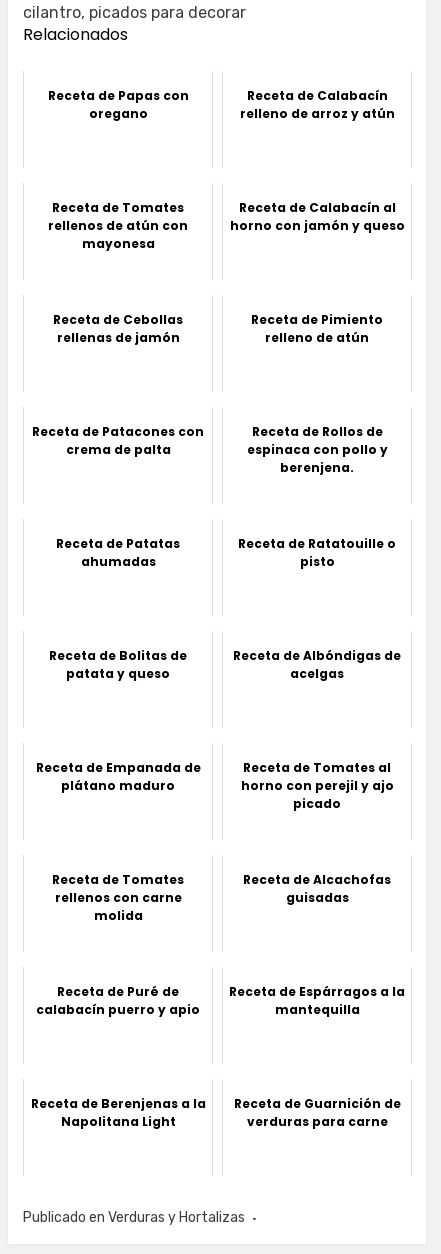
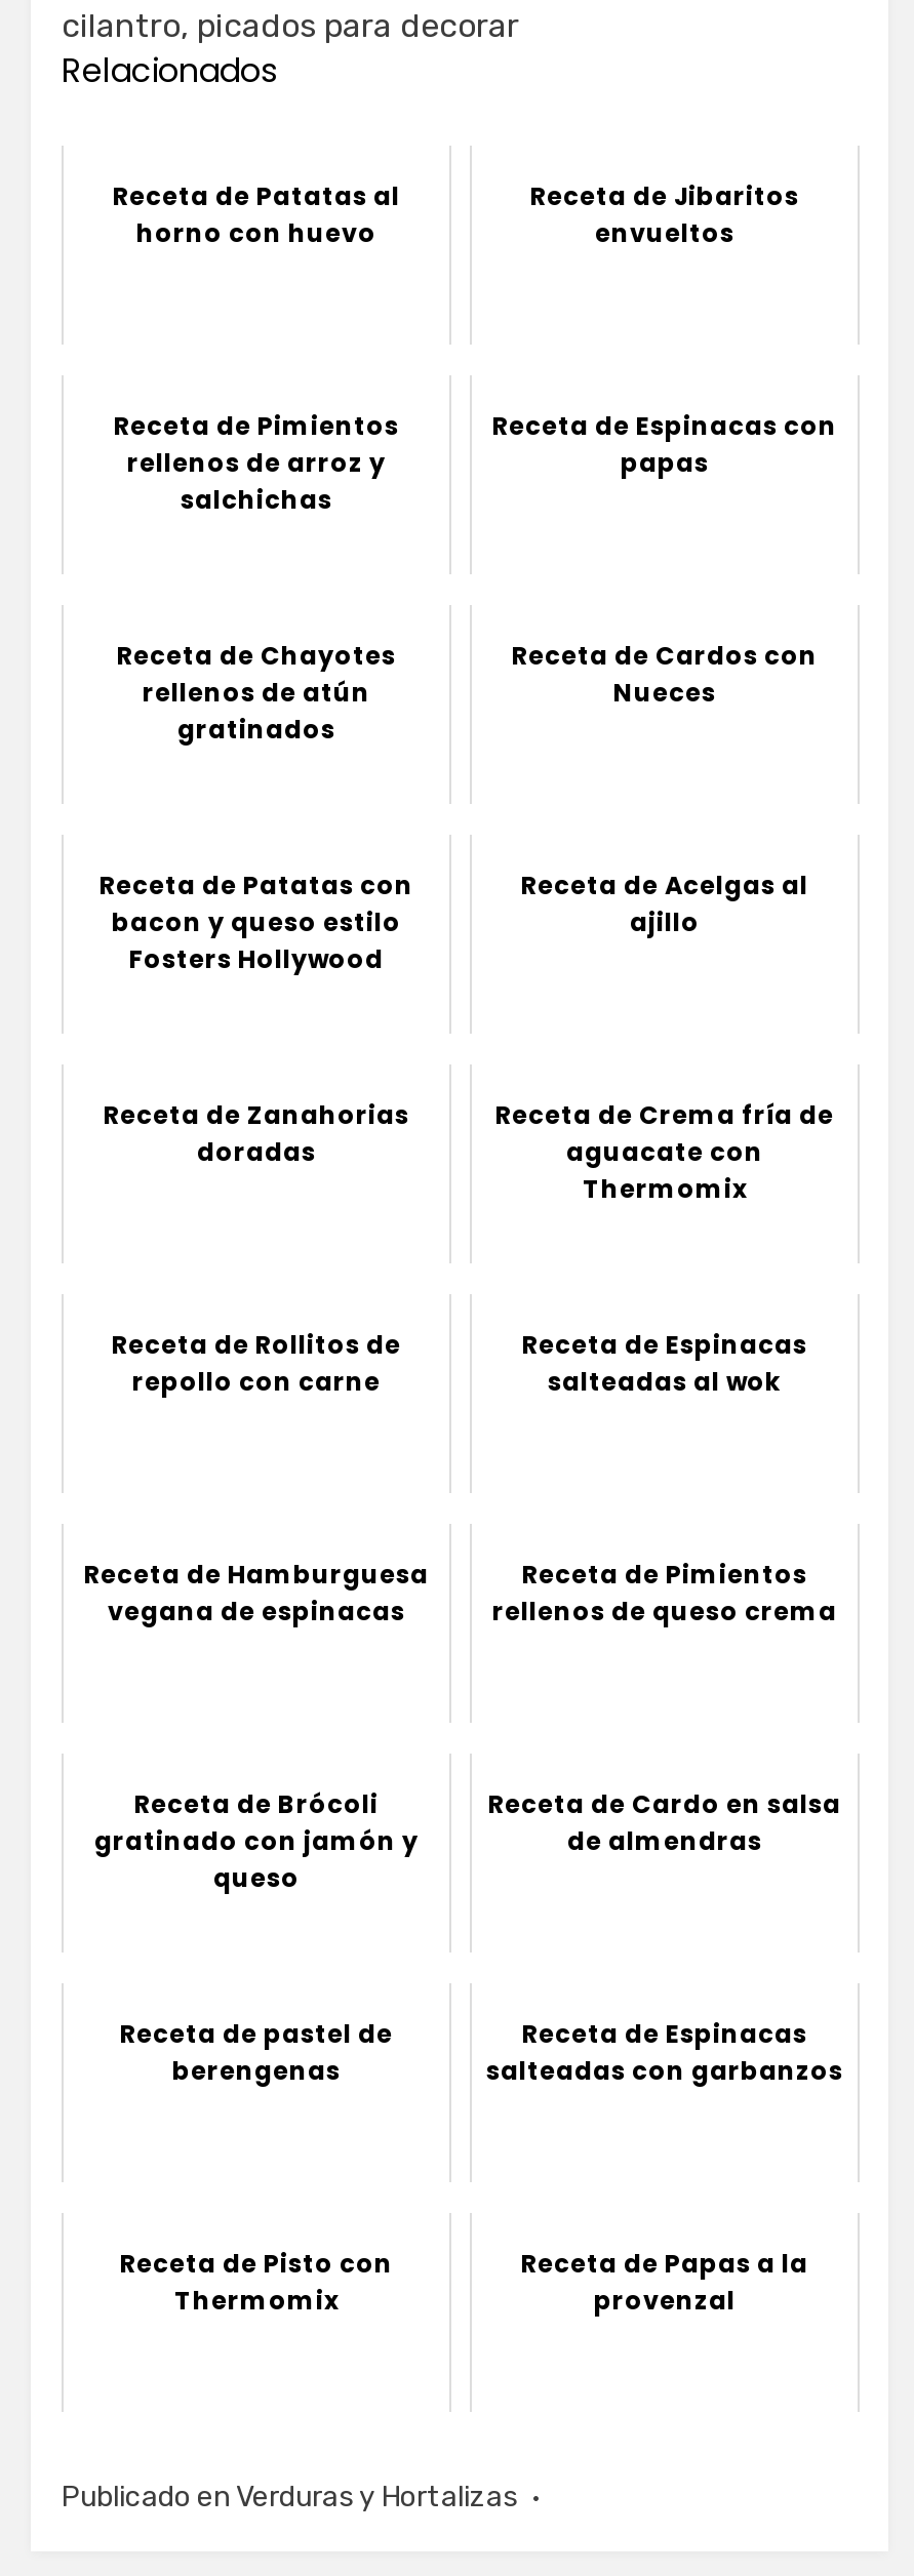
- Receta de Papas con
- oregano
+ Receta de Patatas al
+ horno con huevo

- Receta de Calabacín
- relleno de arroz y atún
+ Receta de Jibaritos
+ envueltos

- Receta de Tomates
- rellenos de atún con
- mayonesa
+ Receta de Pimientos
+ rellenos de arroz y
+ salchichas

- Receta de Calabacín al
- horno con jamón y queso
+ Receta de Espinacas con
+ papas

- Receta de Cebollas
- rellenas de jamón
+ Receta de Chayotes
+ rellenos de atún
+ gratinados

- Receta de Pimiento
- relleno de atún
+ Receta de Cardos con
+ Nueces

- Receta de Patacones con
- crema de palta
+ Receta de Patatas con
+ bacon y queso estilo
+ Fosters Hollywood

- Receta de Rollos de
- espinaca con pollo y
- berenjena.
+ Receta de Acelgas al
+ ajillo

- Receta de Patatas
- ahumadas
+ Receta de Zanahorias
+ doradas

- Receta de Ratatouille o
- pisto
+ Receta de Crema fría de
+ aguacate con
+ Thermomix

- Receta de Bolitas de
- patata y queso
+ Receta de Rollitos de
+ repollo con carne

- Receta de Albóndigas de
- acelgas
+ Receta de Espinacas
+ salteadas al wok

- Receta de Empanada de
- plátano maduro
+ Receta de Hamburguesa
+ vegana de espinacas

- Receta de Tomates al
- horno con perejil y ajo
- picado
+ Receta de Pimientos
+ rellenos de queso crema

- Receta de Tomates
- rellenos con carne
- molida
+ Receta de Brócoli
+ gratinado con jamón y
+ queso

- Receta de Alcachofas
- guisadas
+ Receta de Cardo en salsa
+ de almendras

- Receta de Puré de
- calabacín puerro y apio
+ Receta de pastel de
+ berengenas

- Receta de Espárragos a la
- mantequilla
+ Receta de Espinacas
+ salteadas con garbanzos

- Receta de Berenjenas a la
- Napolitana Light
+ Receta de Pisto con
+ Thermomix

- Receta de Guarnición de
- verduras para carne
+ Receta de Papas a la
+ provenzal
